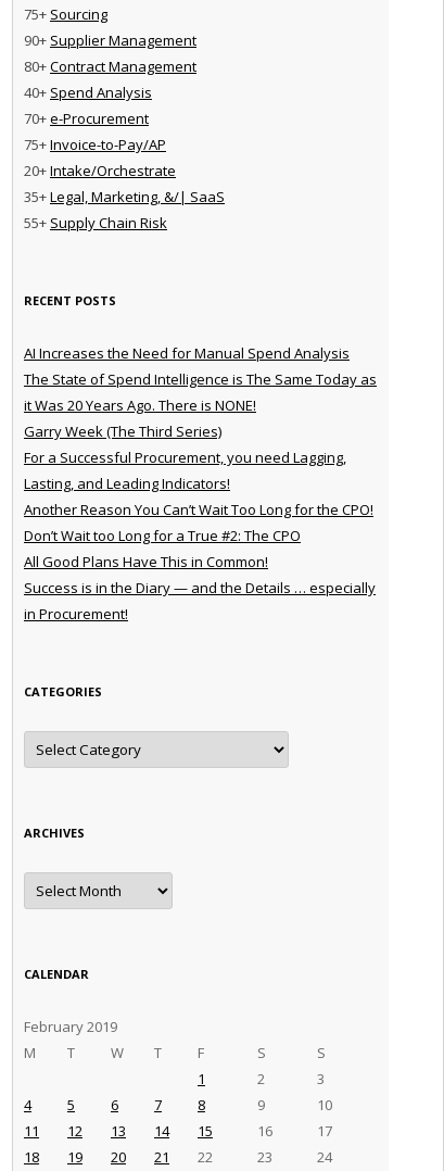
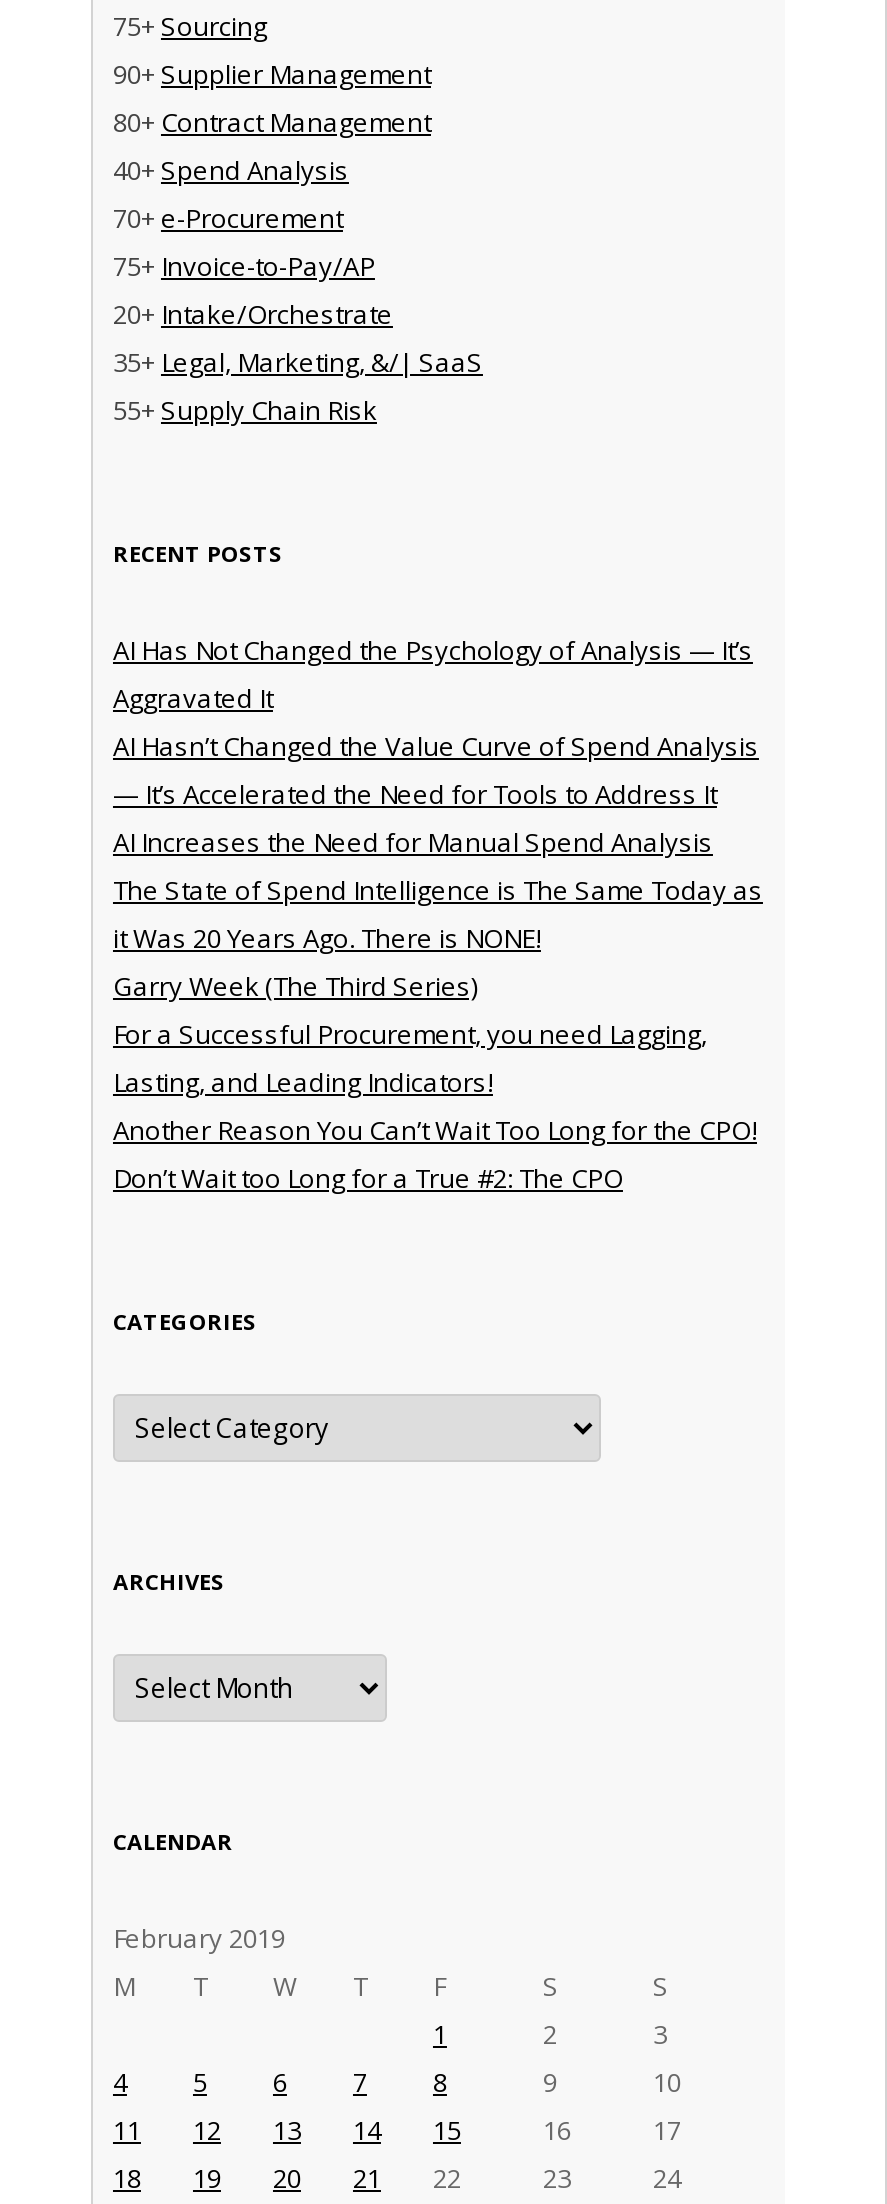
+ AI Has Not Changed the Psychology of Analysis — It’s
+ Aggravated It
+ AI Hasn’t Changed the Value Curve of Spend Analysis
+ — It’s Accelerated the Need for Tools to Address It

moved down: AI Increases the Need for Manual Spend Analysis | The State of Spend Intelligence is The Same Today as | it Was 20 Years Ago. There is NONE! | Garry Week (The Third Series) | For a Successful Procurement, you need Lagging, | Lasting, and Leading Indicators! | Another Reason You Can’t Wait Too Long for the CPO! | Don’t Wait too Long for a True #2: The CPO

- All Good Plans Have This in Common!
- Success is in the Diary — and the Details … especially
- in Procurement!
